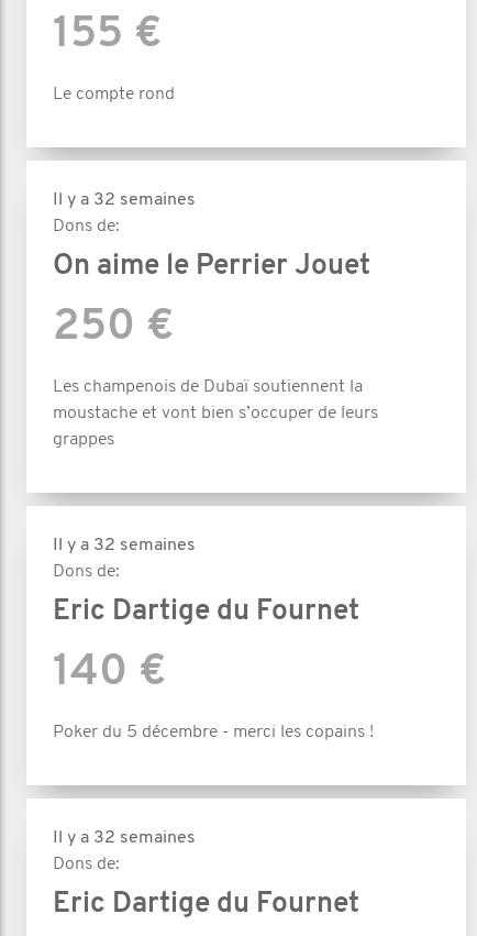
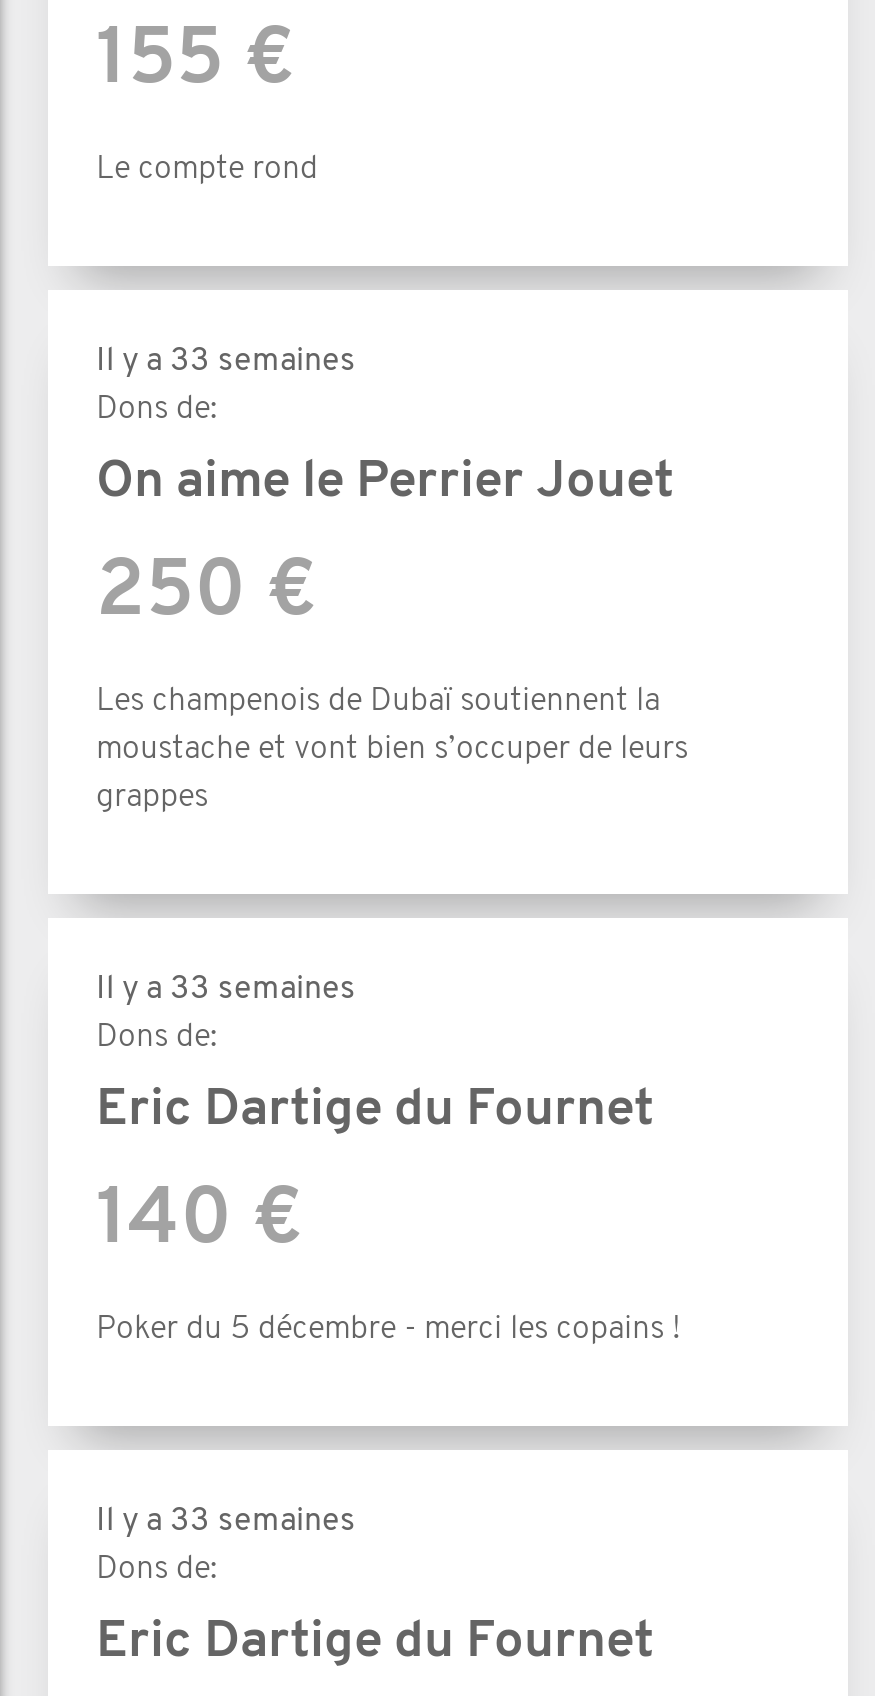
- Il y a 32 semaines
+ Il y a 33 semaines

- Il y a 32 semaines
+ Il y a 33 semaines

- Il y a 32 semaines
+ Il y a 33 semaines
